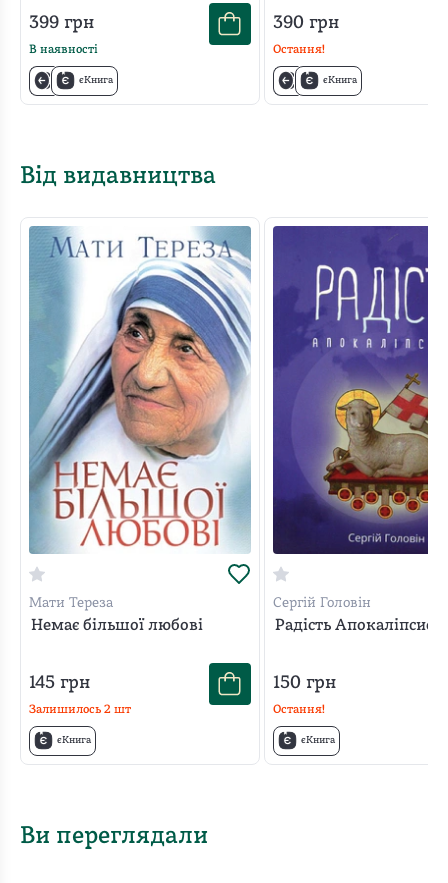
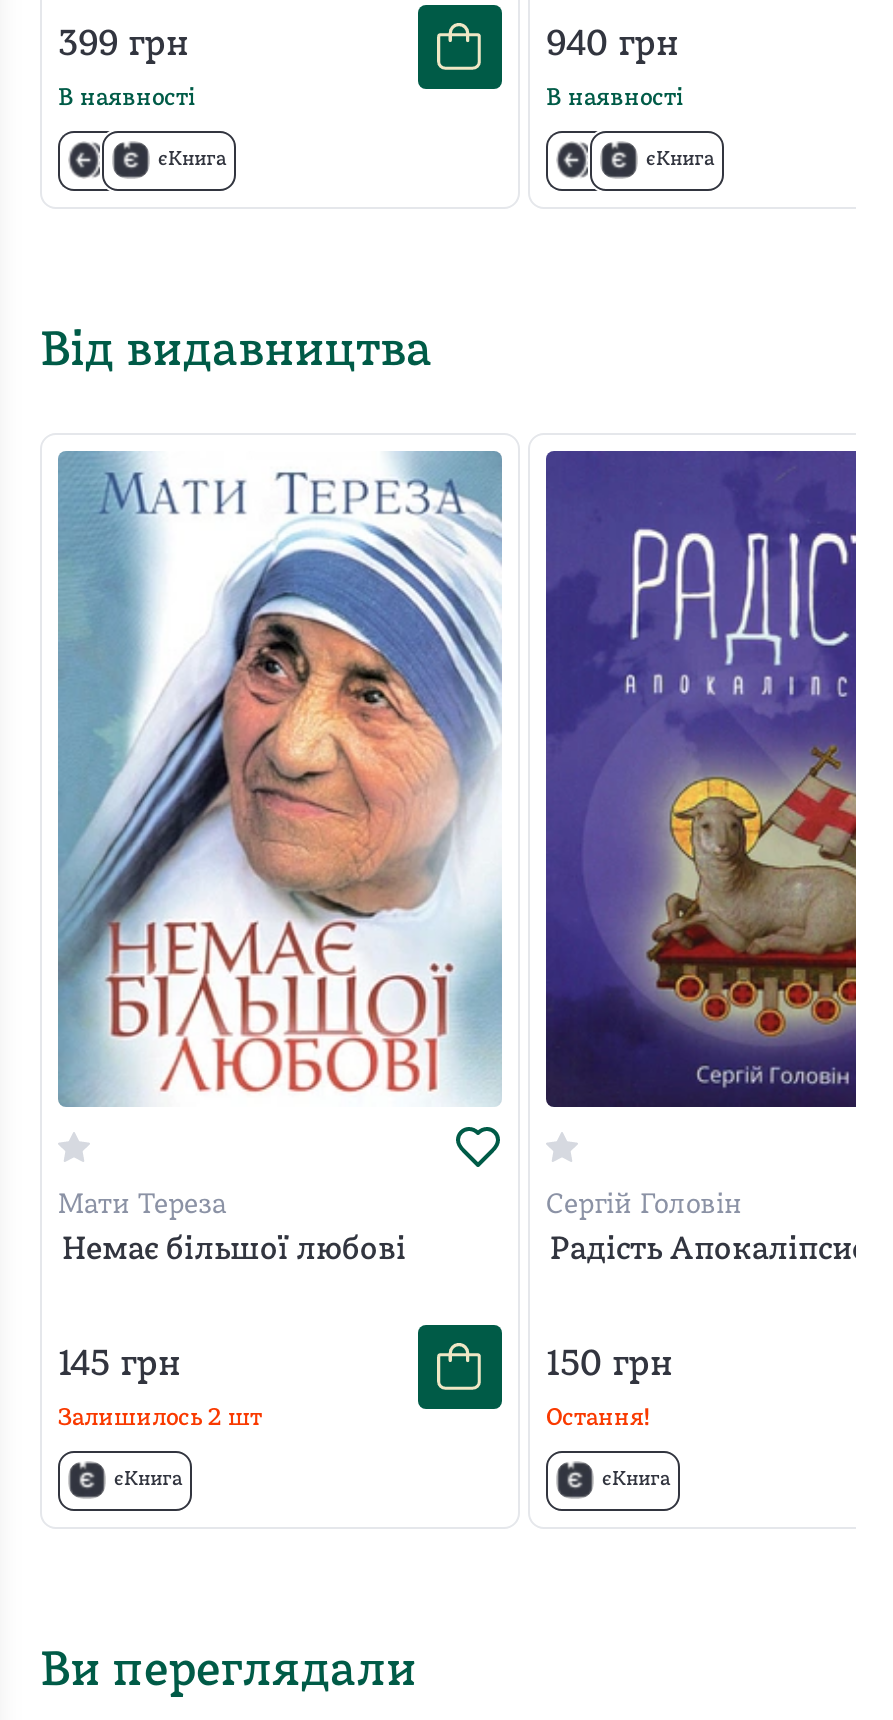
- 390 грн
+ 940 грн

- Остання!
+ В наявності
